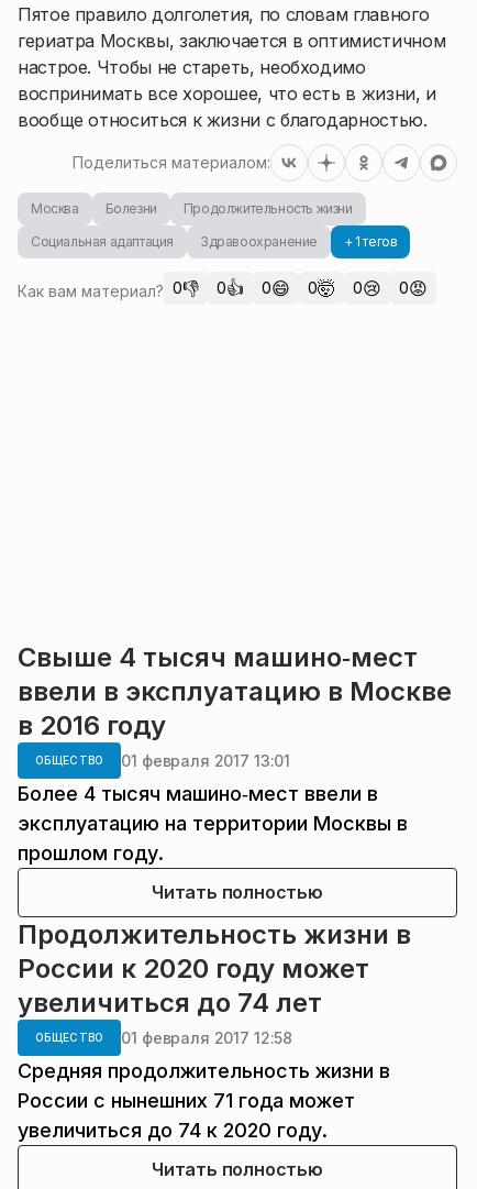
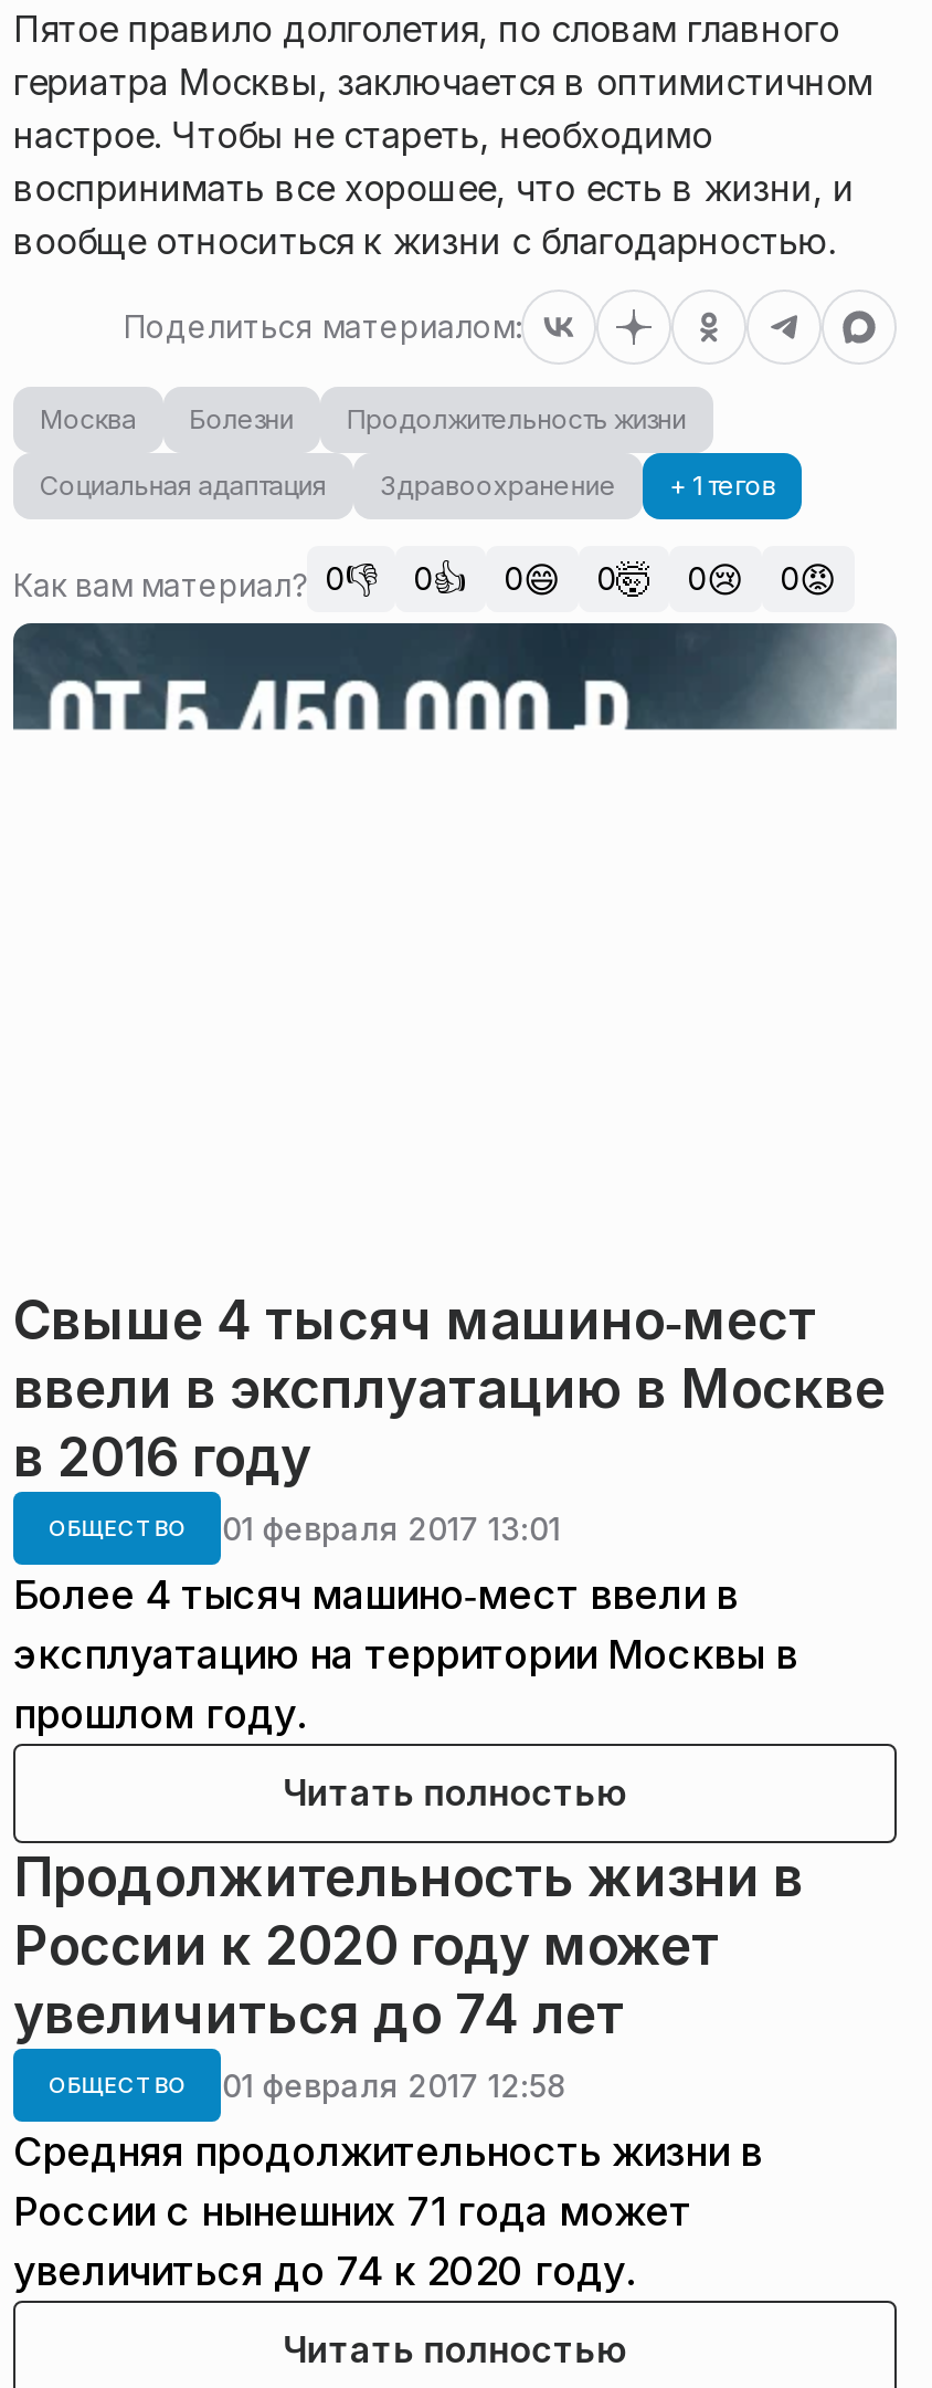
+ [image]
